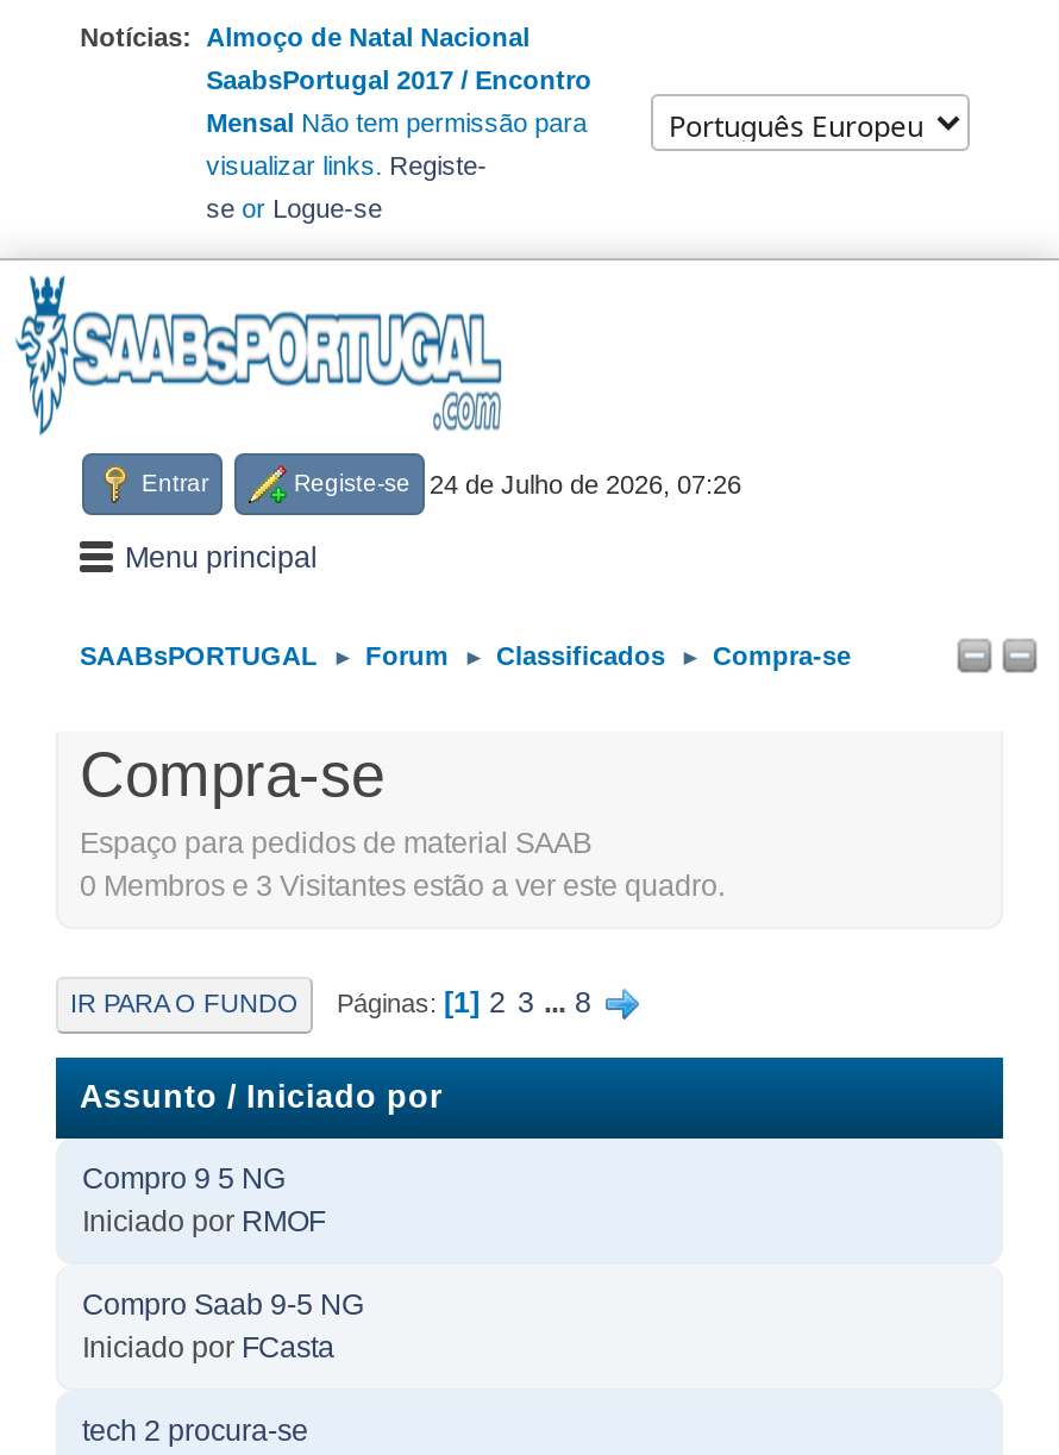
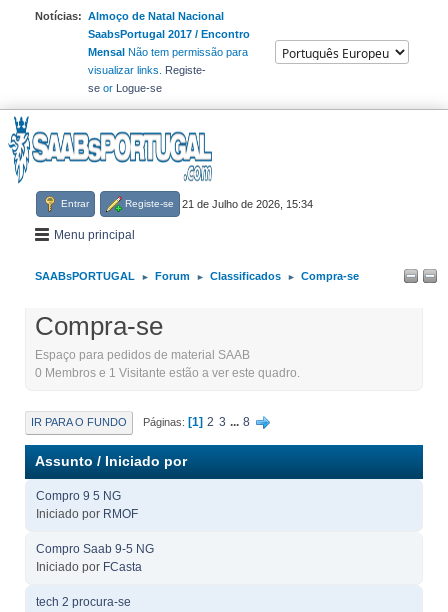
- Registe-se 24 de Julho de 2026, 07:26
+ Registe-se 21 de Julho de 2026, 15:34

- 0 Membros e 3 Visitantes estão a ver este quadro.
+ 0 Membros e 1 Visitante estão a ver este quadro.
